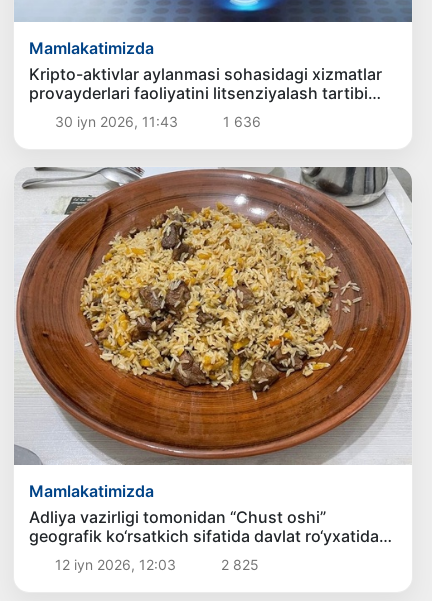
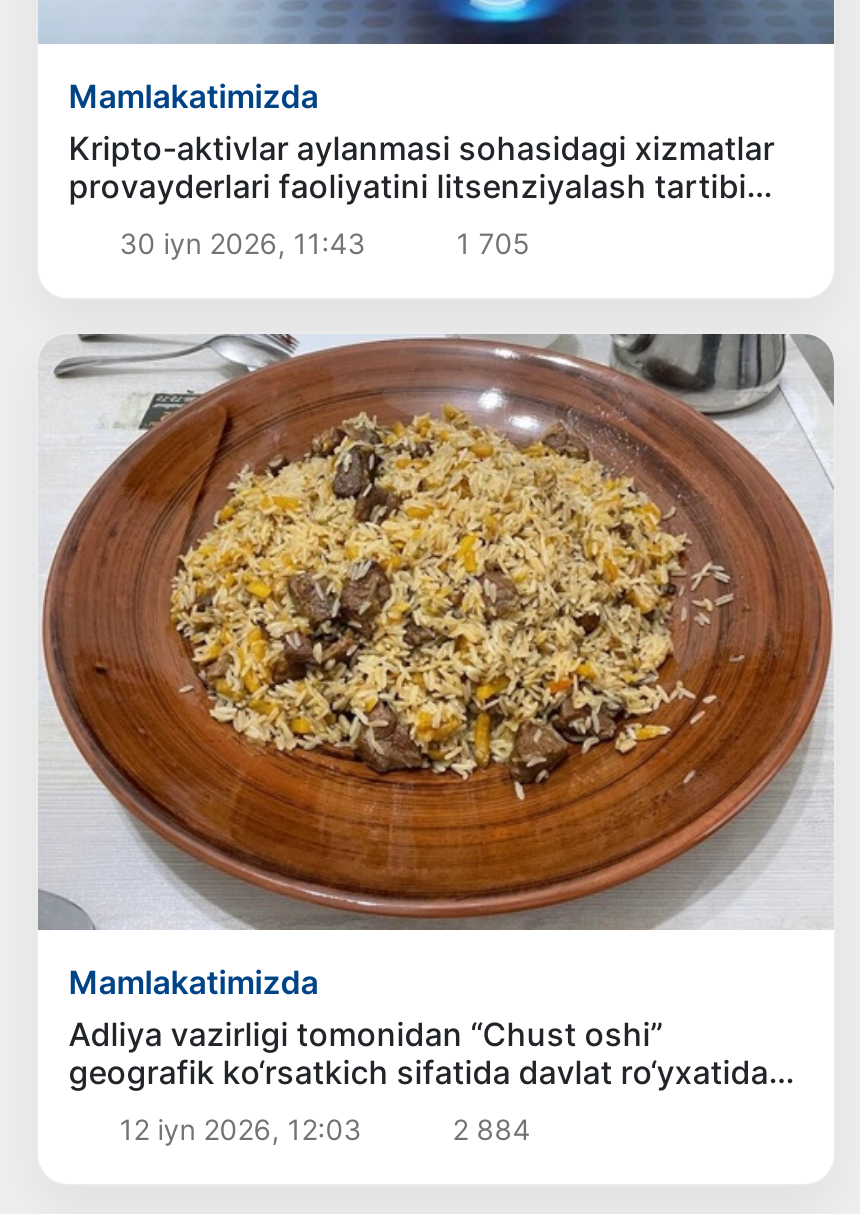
- 1 636
+ 1 705

- 2 825
+ 2 884
